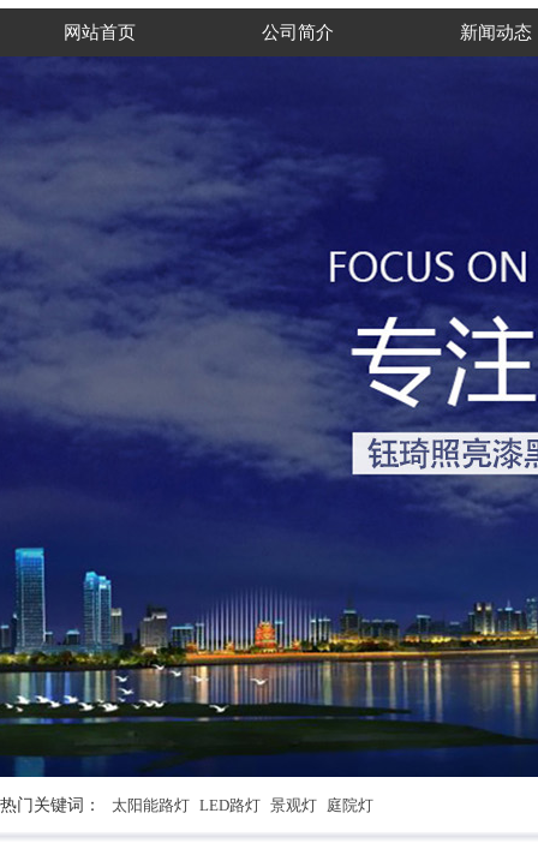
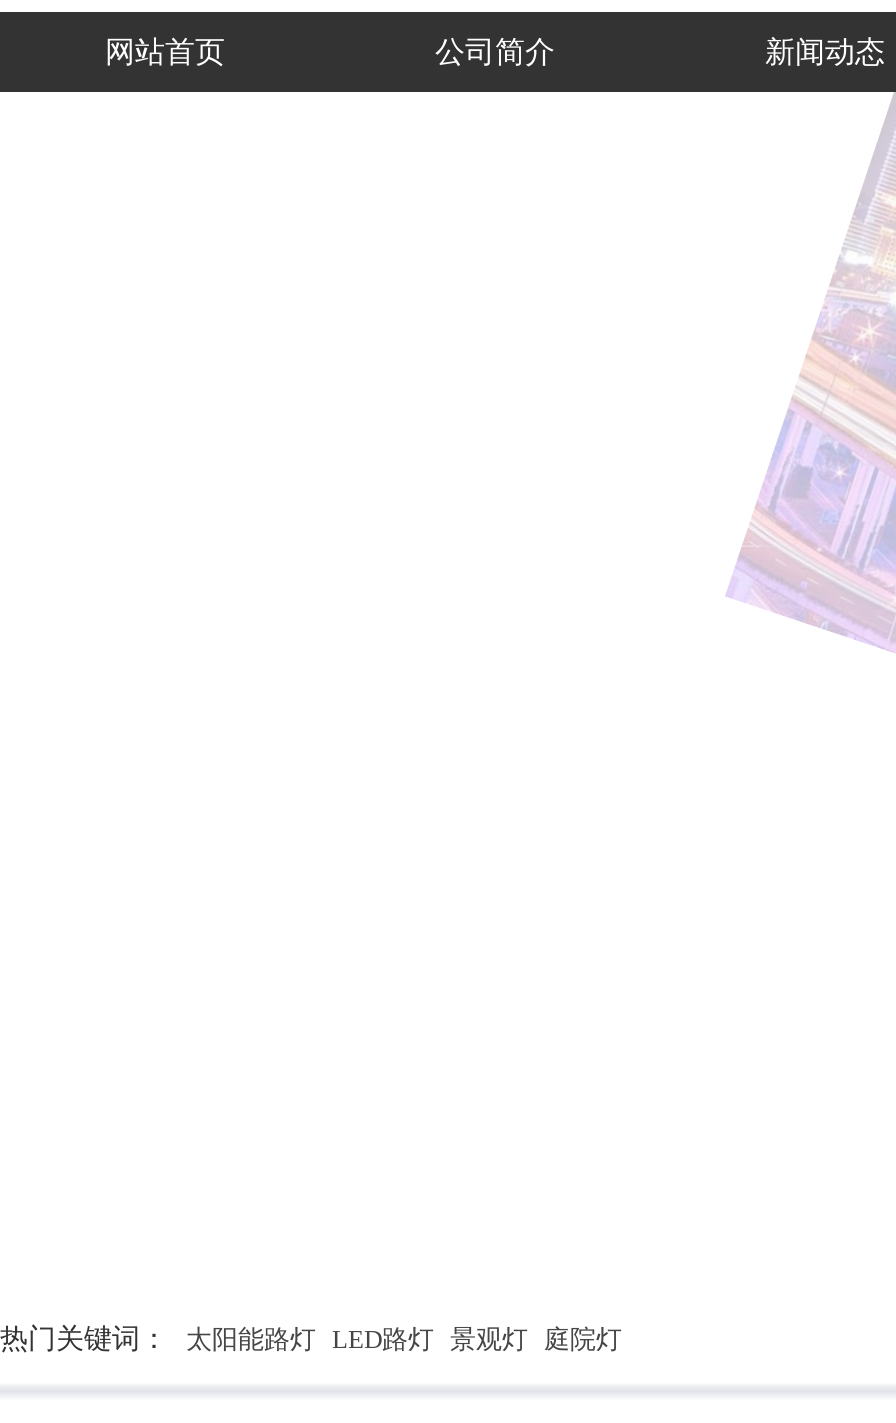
- [image]
